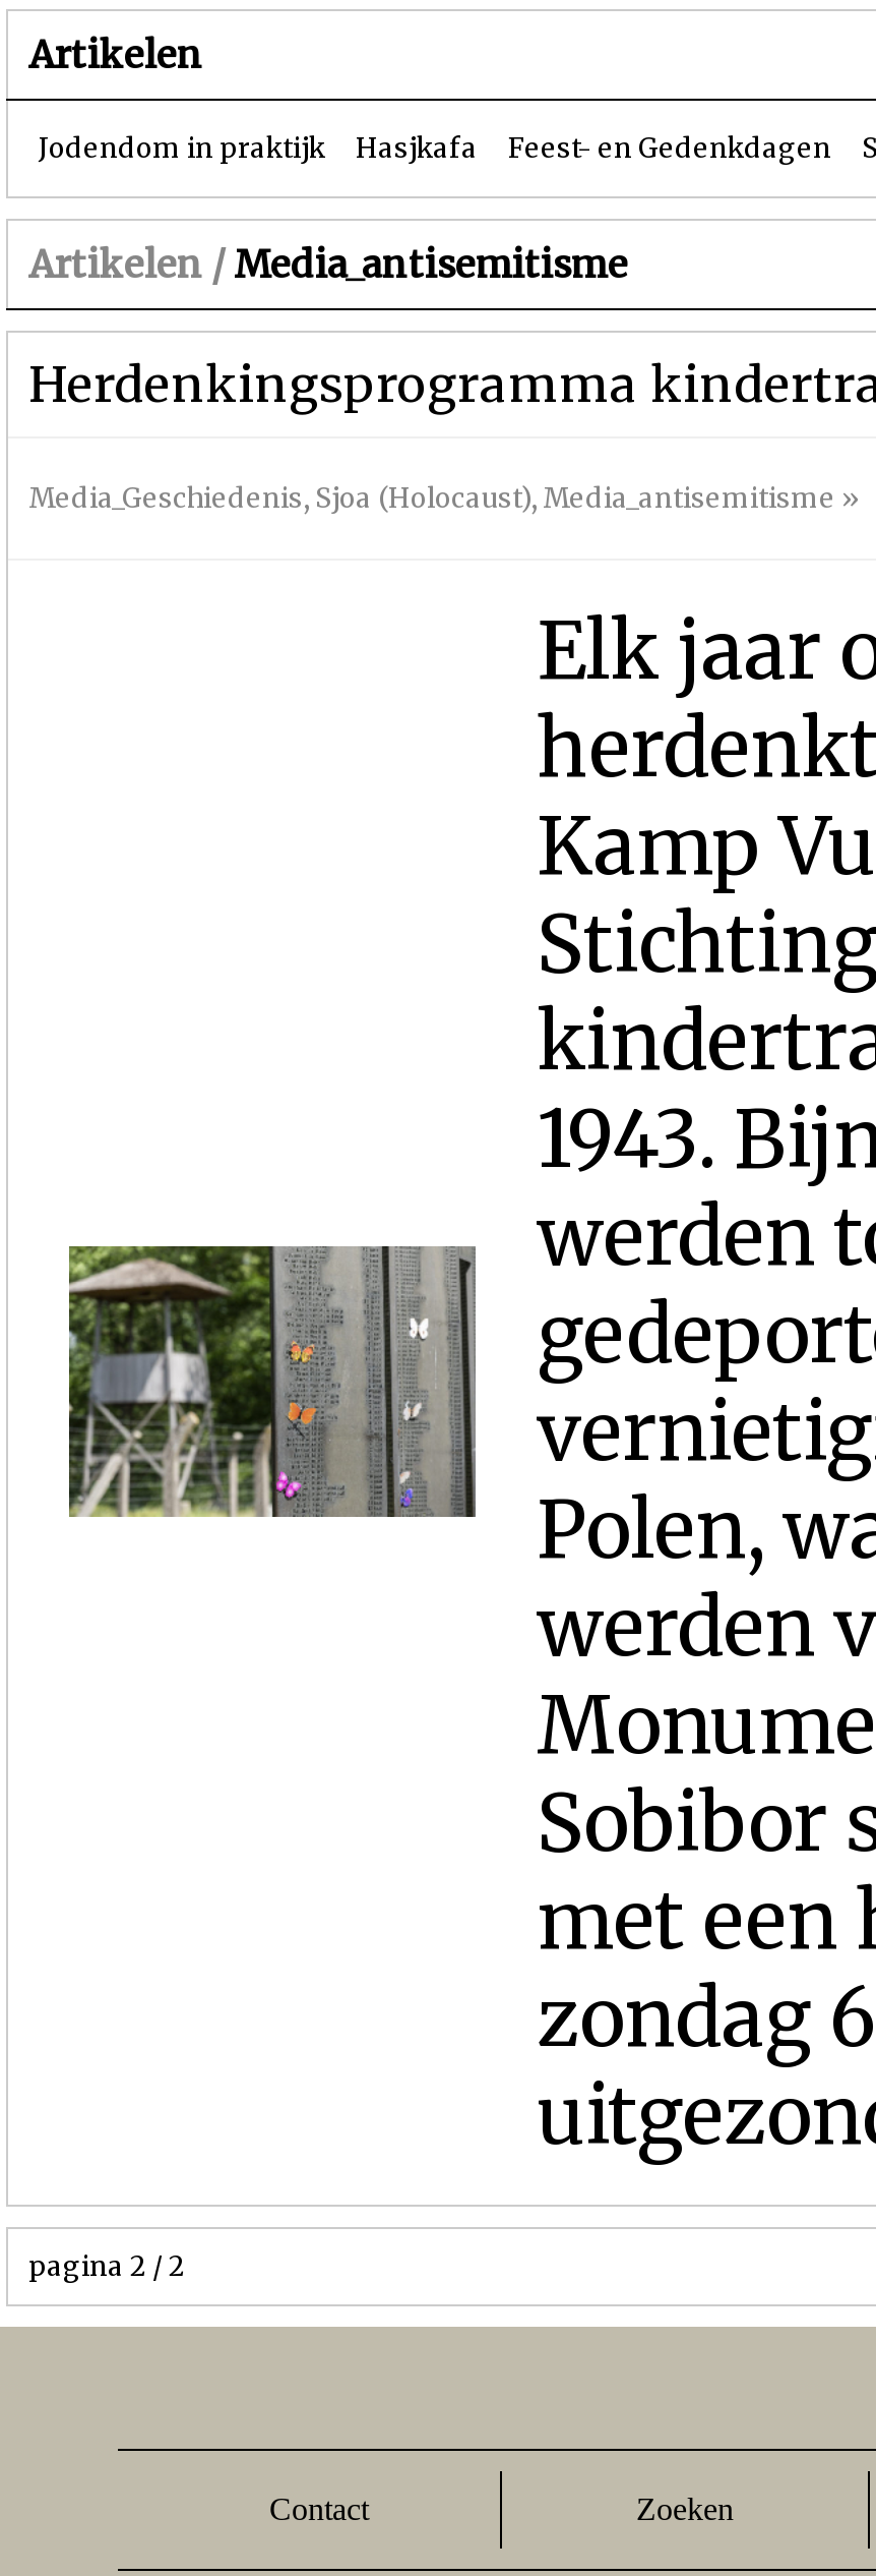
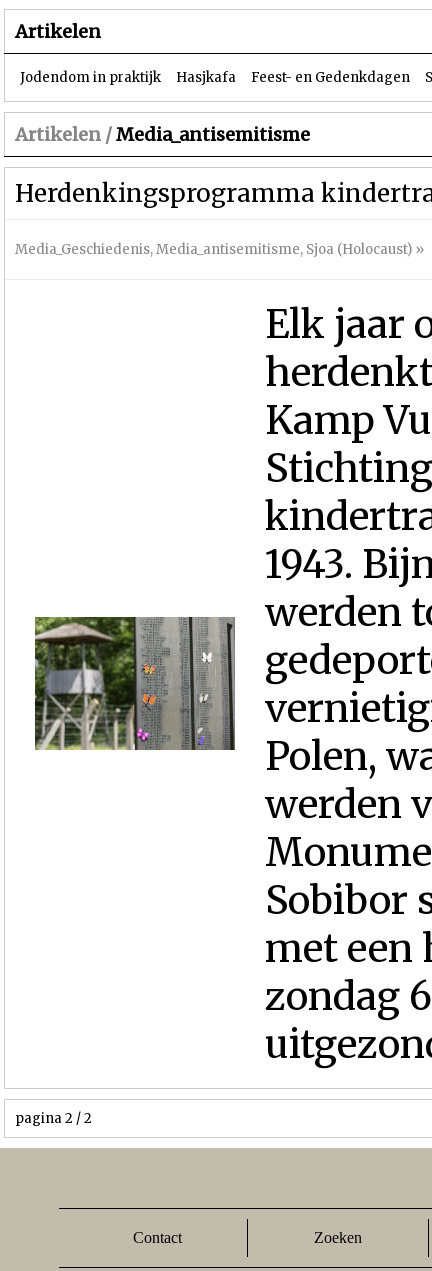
- Media_Geschiedenis, Sjoa (Holocaust), Media_antisemitisme»
+ Media_Geschiedenis, Media_antisemitisme, Sjoa (Holocaust)»
